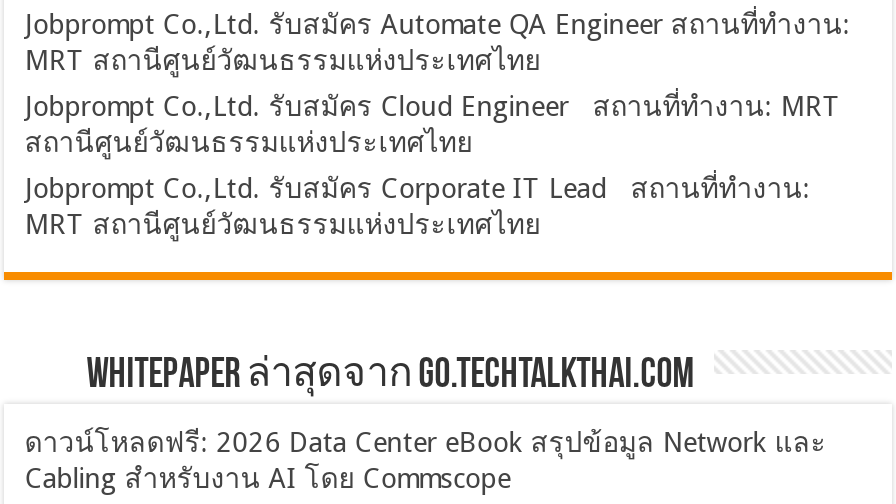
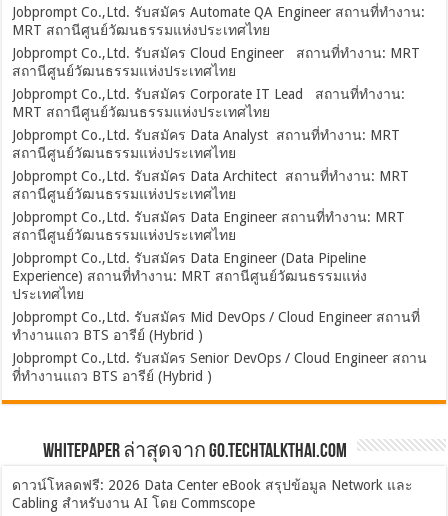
+ Jobprompt Co.,Ltd. รับสมัคร Data Analyst สถานที่ทำงาน: MRT
+ สถานีศูนย์วัฒนธรรมแห่งประเทศไทย
+ Jobprompt Co.,Ltd. รับสมัคร Data Architect สถานที่ทำงาน: MRT
+ สถานีศูนย์วัฒนธรรมแห่งประเทศไทย
+ Jobprompt Co.,Ltd. รับสมัคร Data Engineer สถานที่ทำงาน: MRT
+ สถานีศูนย์วัฒนธรรมแห่งประเทศไทย
+ Jobprompt Co.,Ltd. รับสมัคร Data Engineer (Data Pipeline
+ Experience) สถานที่ทำงาน: MRT สถานีศูนย์วัฒนธรรมแห่ง
+ ประเทศไทย
+ Jobprompt Co.,Ltd. รับสมัคร Mid DevOps / Cloud Engineer สถานที่
+ ทำงานแถว BTS อารีย์ (Hybrid )
+ Jobprompt Co.,Ltd. รับสมัคร Senior DevOps / Cloud Engineer สถาน
+ ที่ทำงานแถว BTS อารีย์ (Hybrid )
